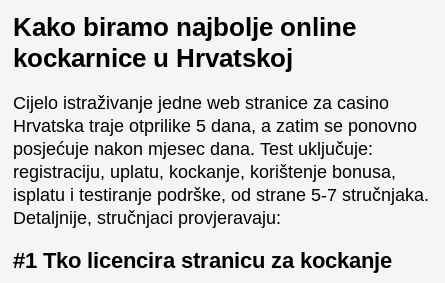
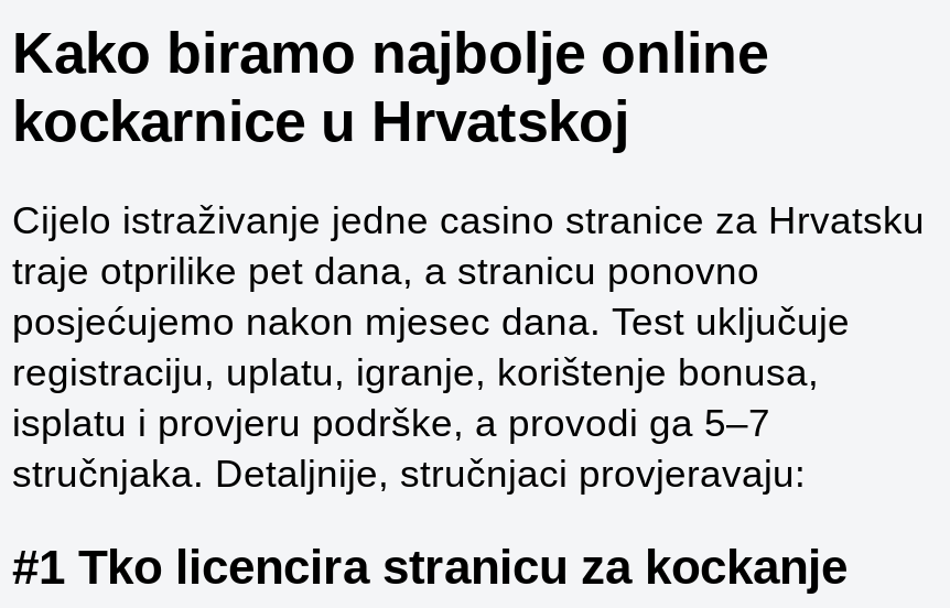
- Cijelo istraživanje jedne web stranice za casino
- Hrvatska traje otprilike 5 dana, a zatim se ponovno
- posjećuje nakon mjesec dana. Test uključuje:
- registraciju, uplatu, kockanje, korištenje bonusa,
- isplatu i testiranje podrške, od strane 5-7 stručnjaka.
- Detaljnije, stručnjaci provjeravaju:
+ Cijelo istraživanje jedne casino stranice za Hrvatsku
+ traje otprilike pet dana, a stranicu ponovno
+ posjećujemo nakon mjesec dana. Test uključuje
+ registraciju, uplatu, igranje, korištenje bonusa,
+ isplatu i provjeru podrške, a provodi ga 5–7
+ stručnjaka. Detaljnije, stručnjaci provjeravaju:
